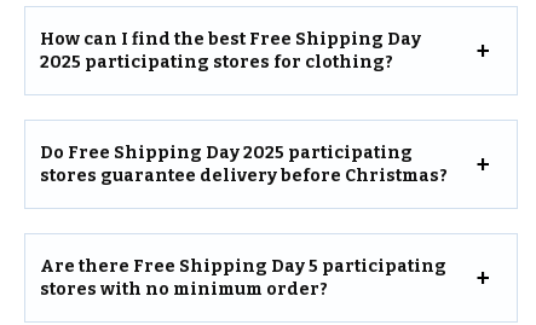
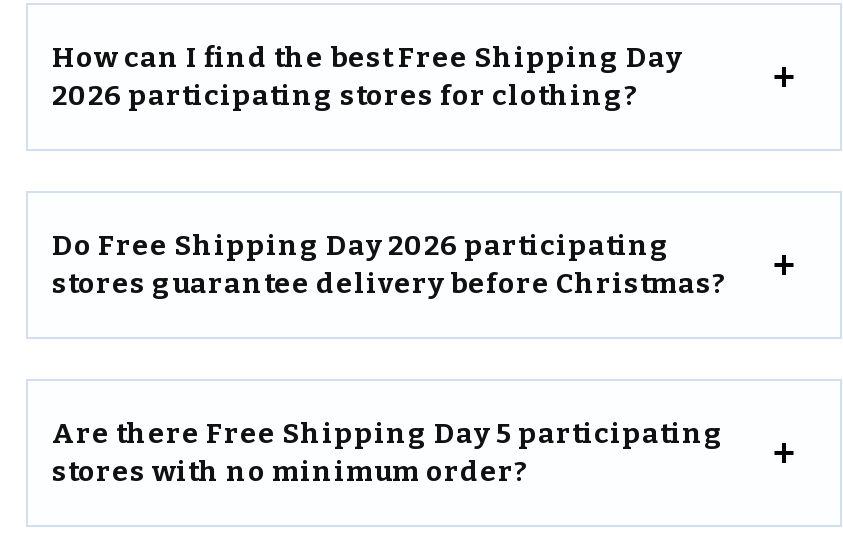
- 2025 participating stores for clothing?
+ 2026 participating stores for clothing?

- Do Free Shipping Day 2025 participating
+ Do Free Shipping Day 2026 participating
